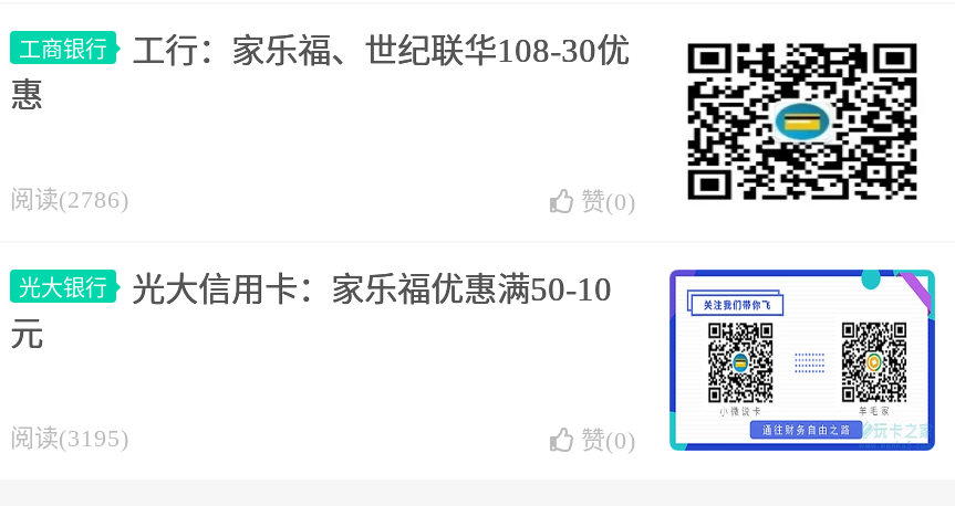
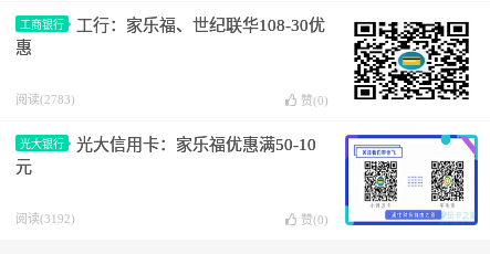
- 阅读(2786)
+ 阅读(2783)

- 阅读(3195)
+ 阅读(3192)
